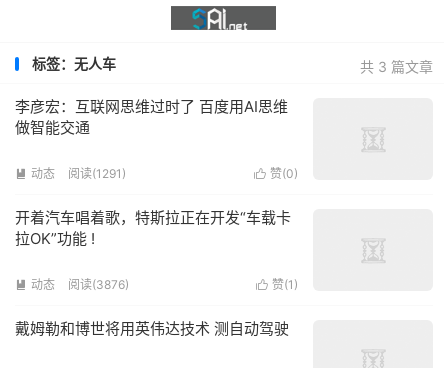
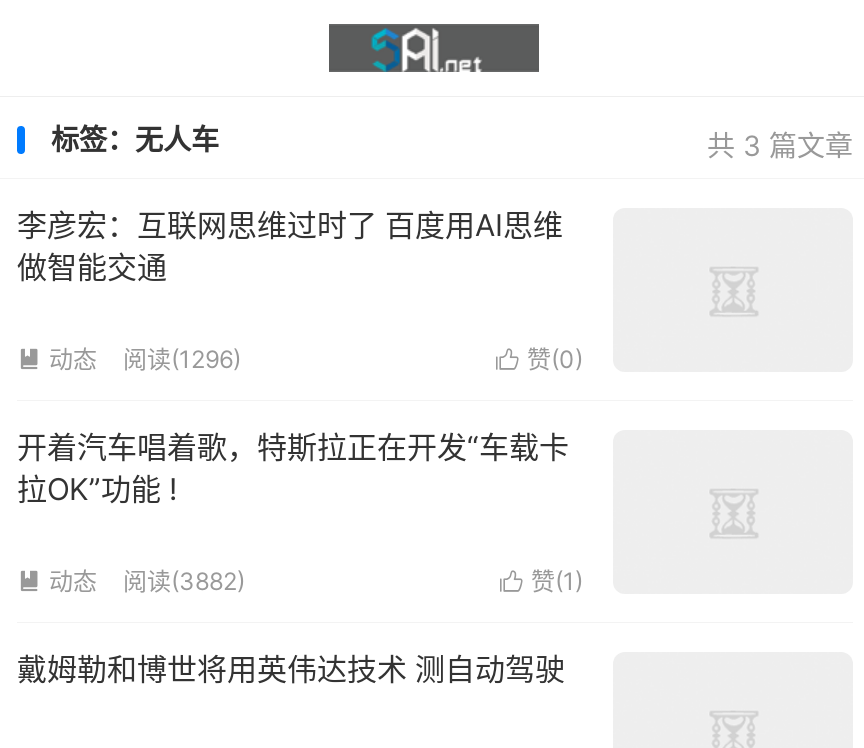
- 阅读(1291)
+ 阅读(1296)

- 阅读(3876)
+ 阅读(3882)
